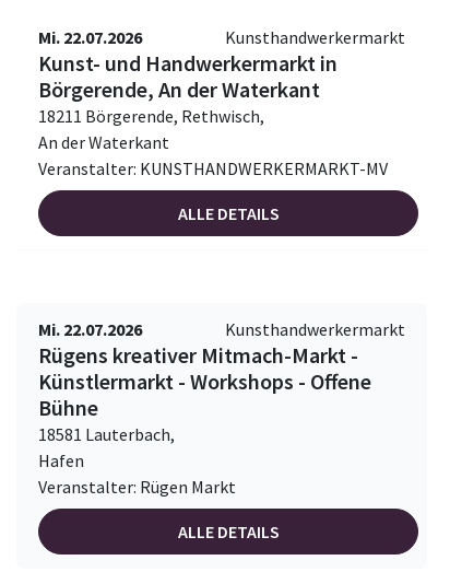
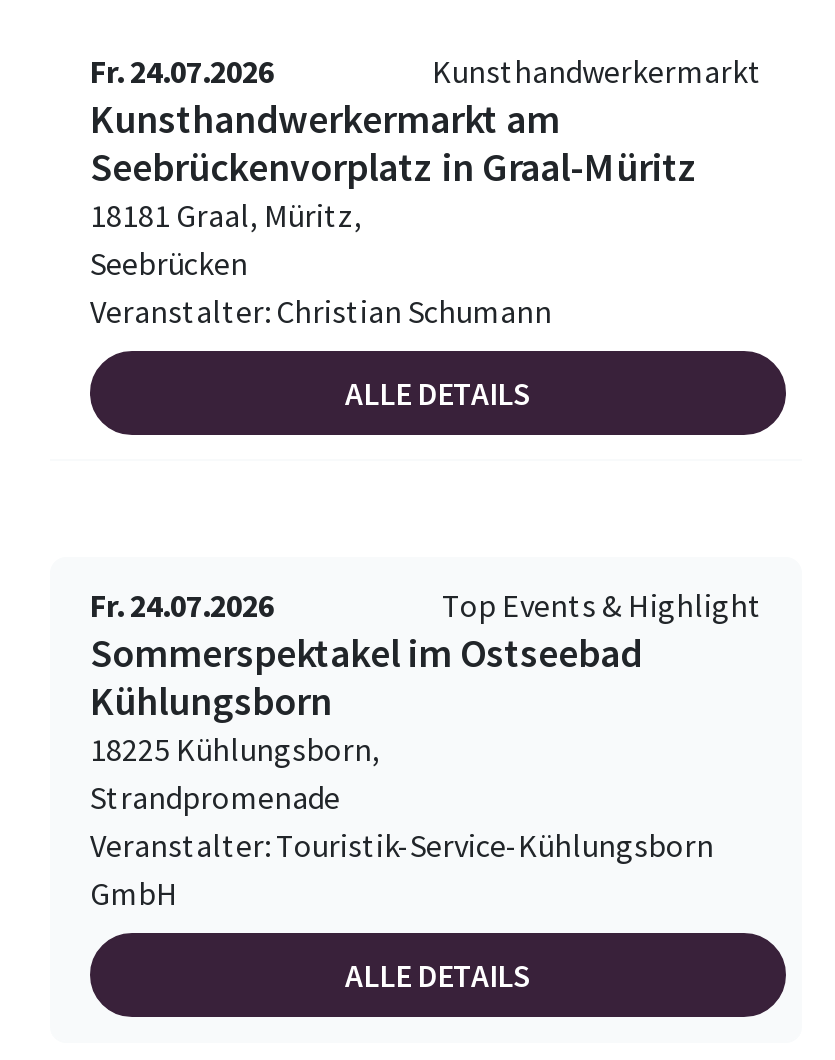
- Mi. 22.07.2026
+ Fr. 24.07.2026

- Kunst- und Handwerkermarkt in
- Börgerende, An der Waterkant
- 18211 Börgerende, Rethwisch,
- An der Waterkant
- Veranstalter: KUNSTHANDWERKERMARKT-MV
+ Kunsthandwerkermarkt am
+ Seebrückenvorplatz in Graal-Müritz
+ 18181 Graal, Müritz,
+ Seebrücken
+ Veranstalter: Christian Schumann

- Mi. 22.07.2026
- Kunsthandwerkermarkt
- Rügens kreativer Mitmach-Markt -
- Künstlermarkt - Workshops - Offene
- Bühne
- 18581 Lauterbach,
- Hafen
- Veranstalter: Rügen Markt
+ Fr. 24.07.2026
+ Top Events & Highlight
+ Sommerspektakel im Ostseebad
+ Kühlungsborn
+ 18225 Kühlungsborn,
+ Strandpromenade
+ Veranstalter: Touristik-Service-Kühlungsborn
+ GmbH
